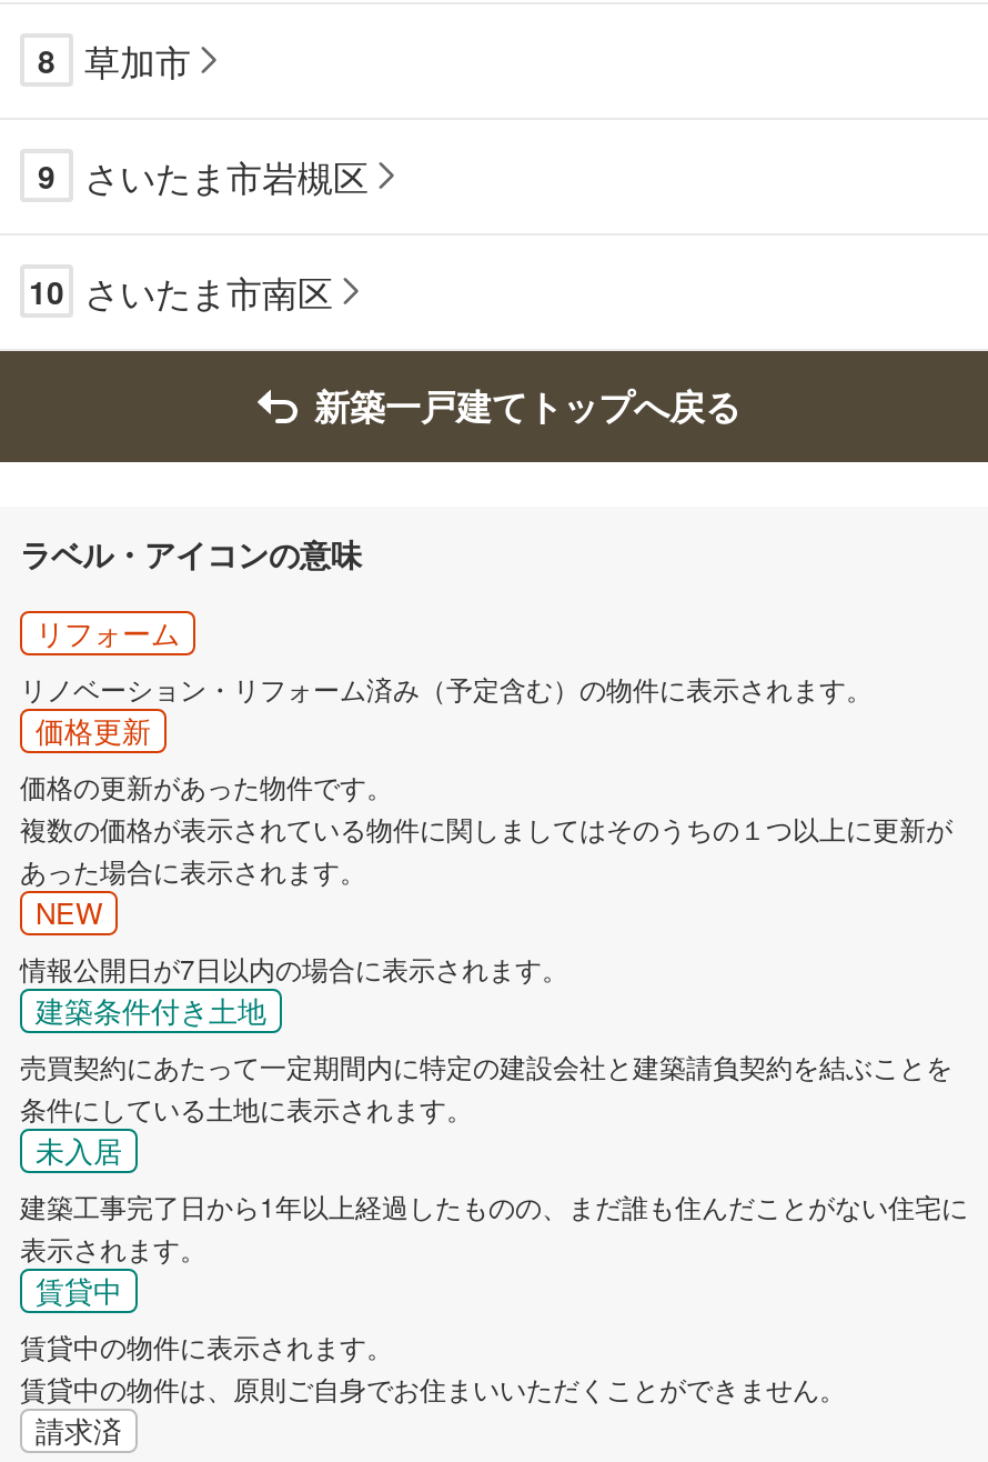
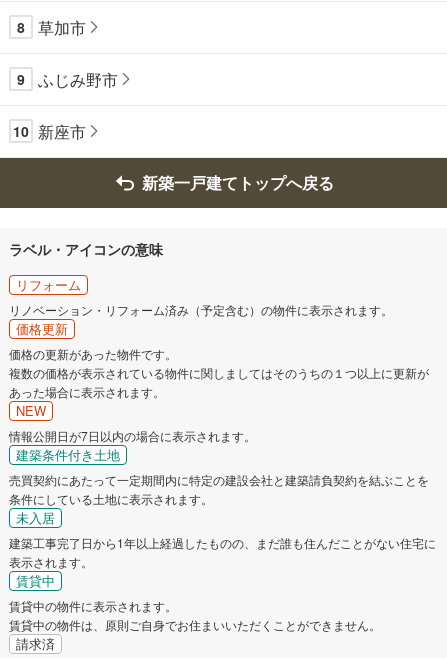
- さいたま市岩槻区
+ ふじみ野市

- 10 さいたま市南区
+ 10 新座市
